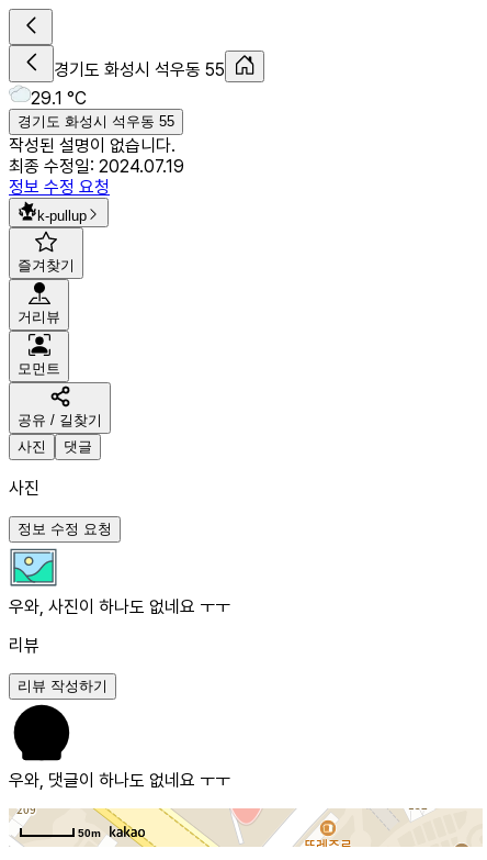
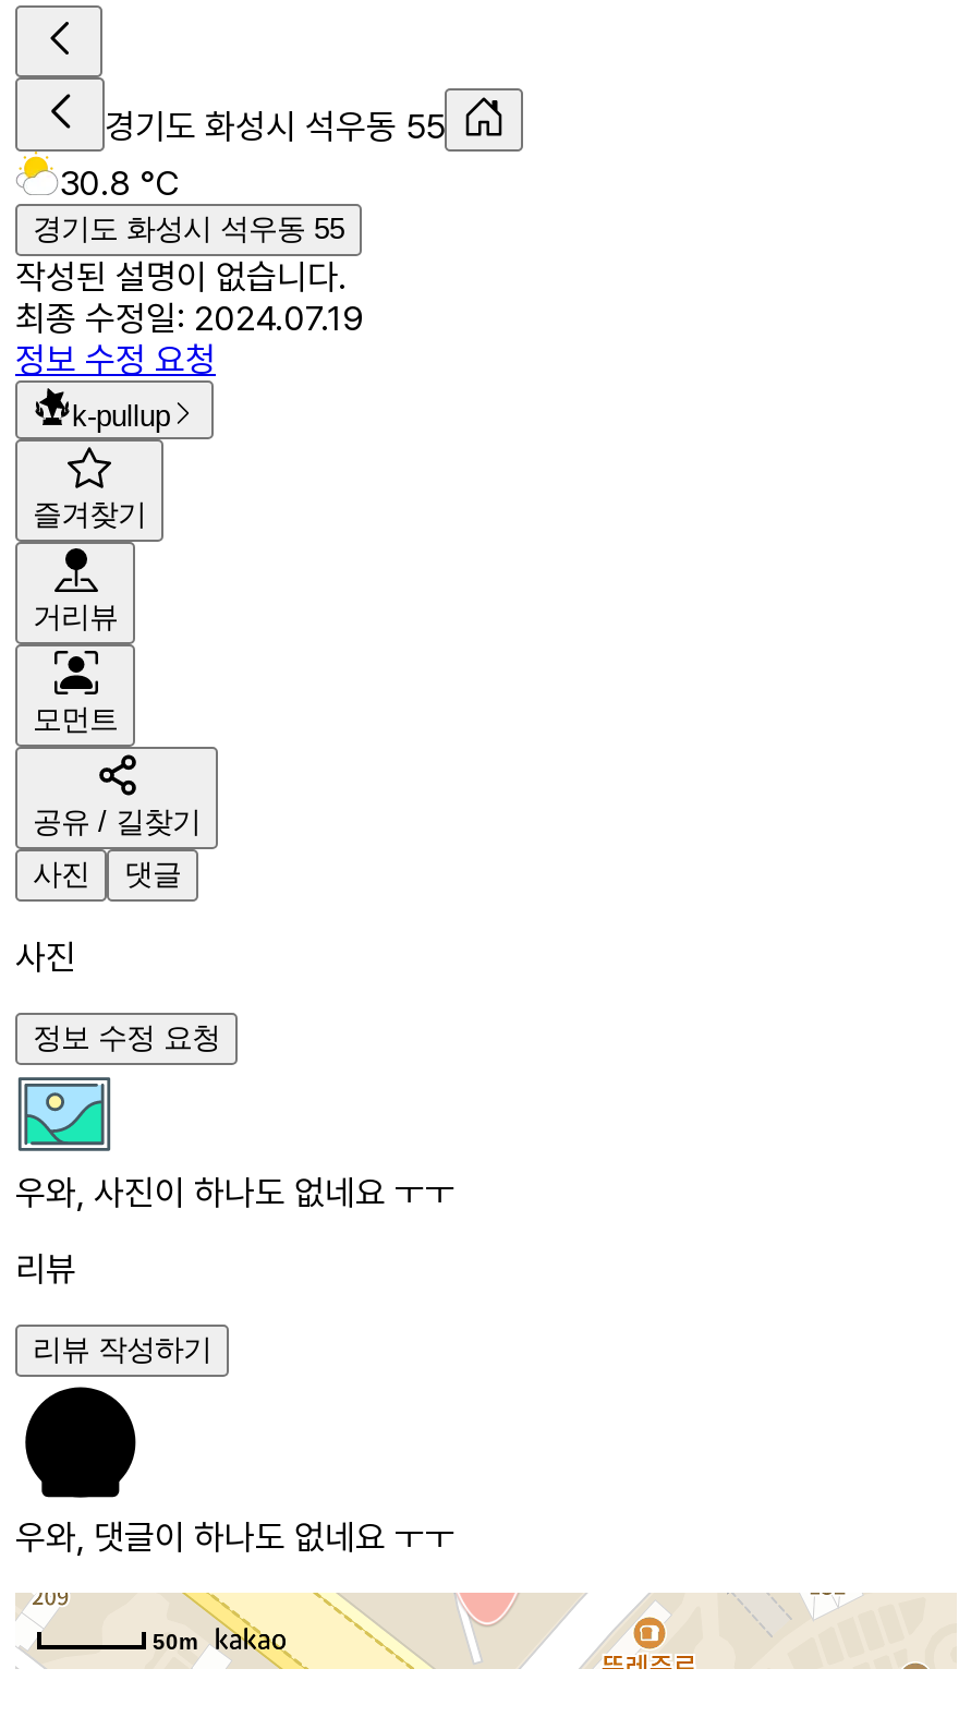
- 29.1 °C
+ 30.8 °C
